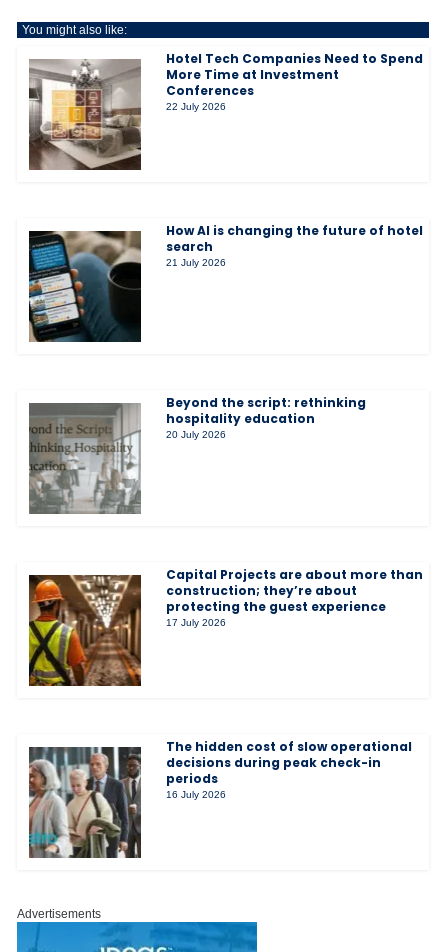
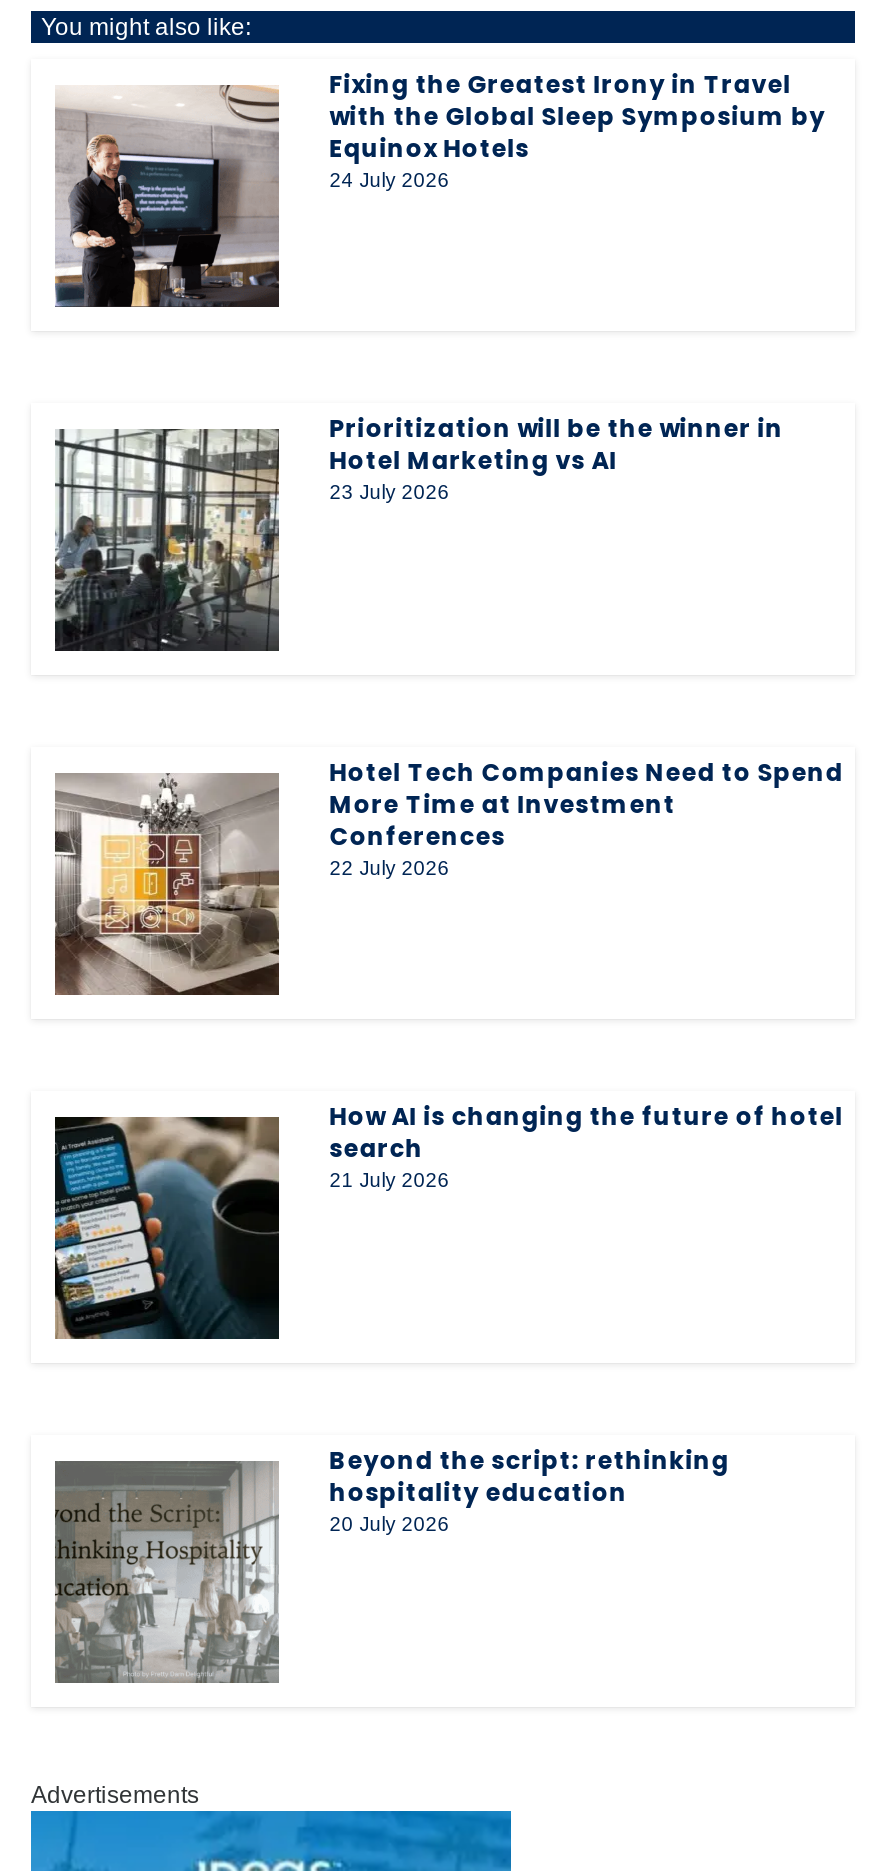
+ [image]
+ Fixing the Greatest Irony in Travel
+ with the Global Sleep Symposium by
+ Equinox Hotels
+ 24 July 2026

+ [image]
+ Prioritization will be the winner in
+ Hotel Marketing vs AI
+ 23 July 2026

moved down: [image] | Hotel Tech Companies Need to Spend | More Time at Investment | ... | hospitality education | 20 July 2026

moved down: [image]

- [image]
- Capital Projects are about more than
- construction; they’re about
- protecting the guest experience
- 17 July 2026

- [image]
- The hidden cost of slow operational
- decisions during peak check-in
- periods
- 16 July 2026
